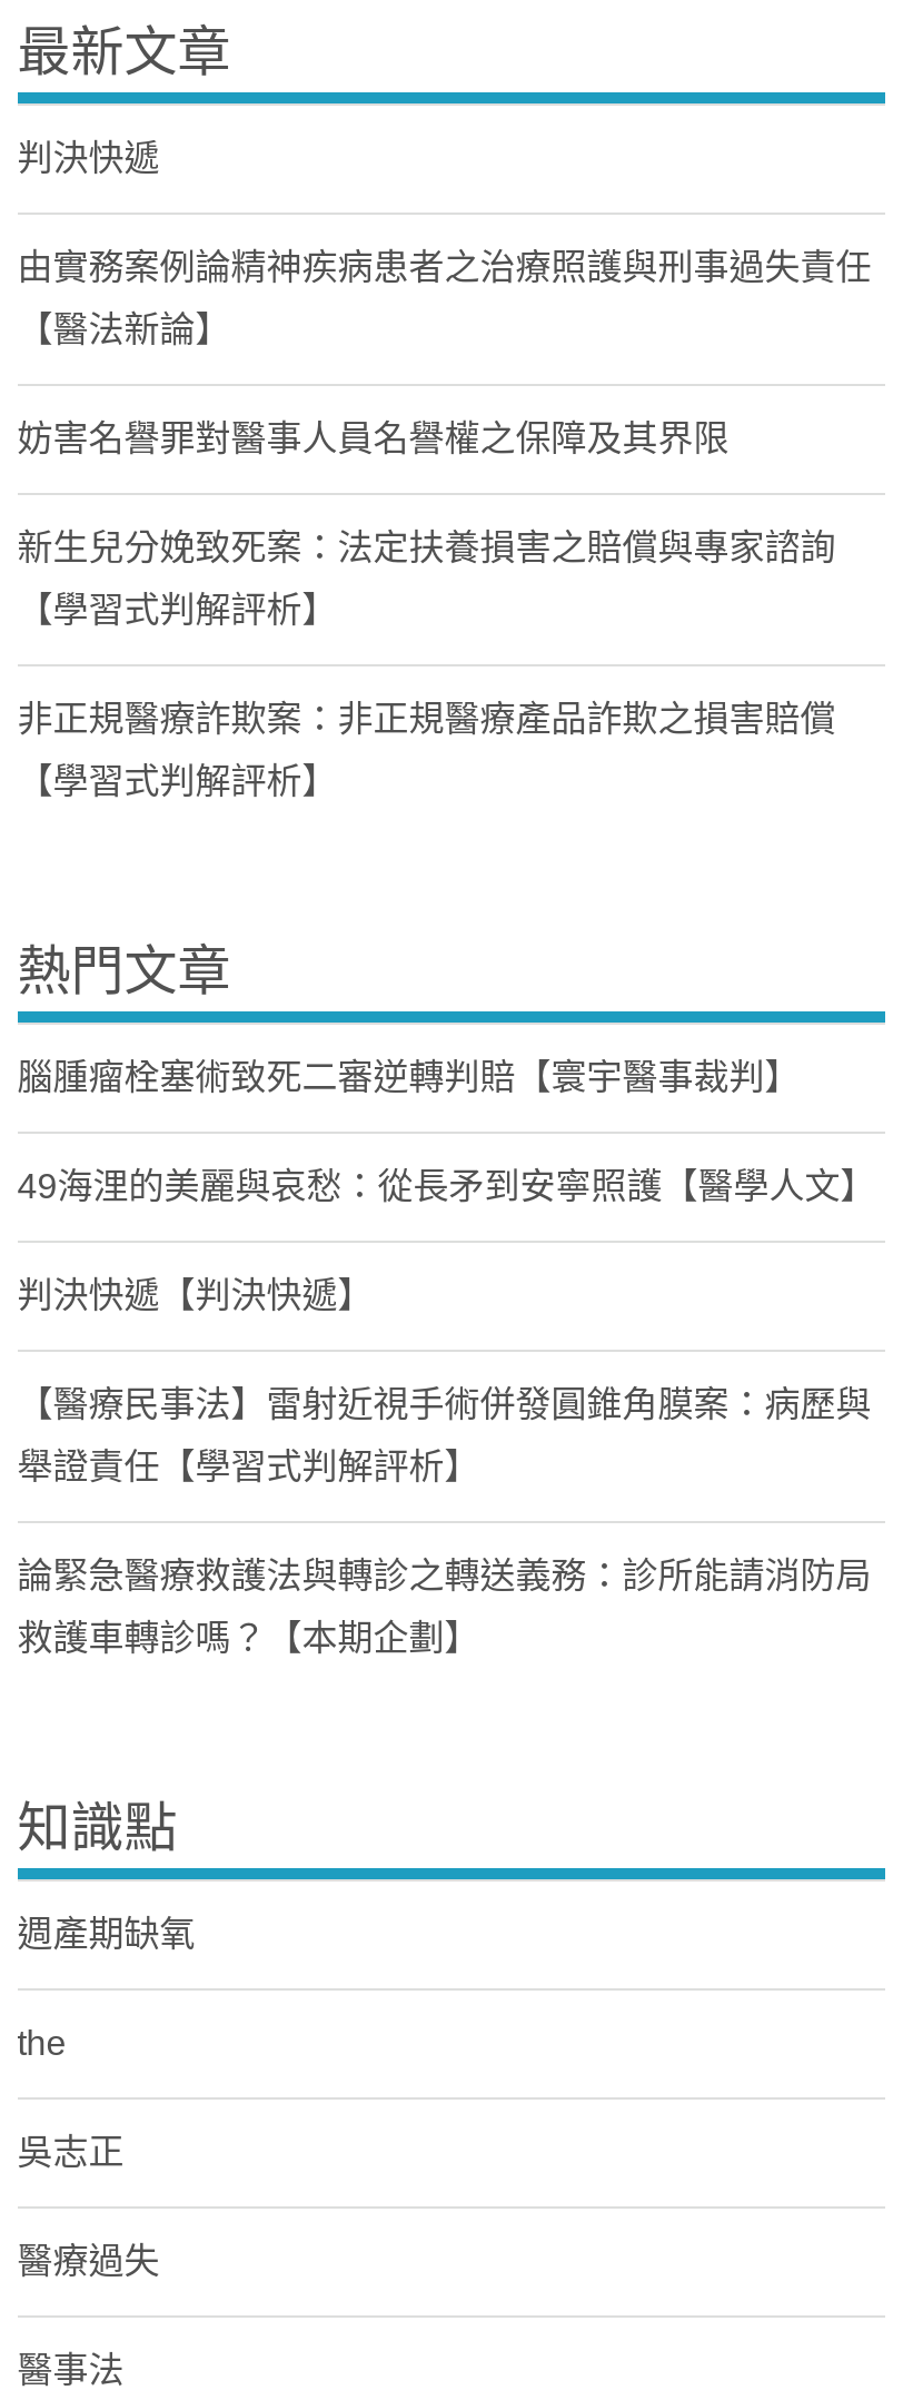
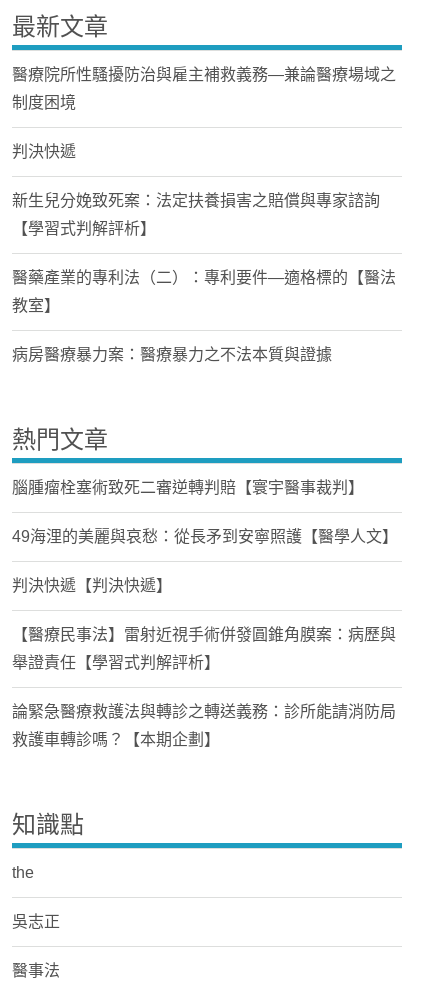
+ 醫療院所性騷擾防治與雇主補救義務—兼論醫療場域之
+ 制度困境

moved down: 判決快遞

- 由實務案例論精神疾病患者之治療照護與刑事過失責任
- 【醫法新論】
- 妨害名譽罪對醫事人員名譽權之保障及其界限

- 非正規醫療詐欺案：非正規醫療產品詐欺之損害賠償
- 【學習式判解評析】
+ 醫藥產業的專利法（二）：專利要件—適格標的【醫法
+ 教室】
+ 病房醫療暴力案：醫療暴力之不法本質與證據

- 週產期缺氧

- 醫療過失
